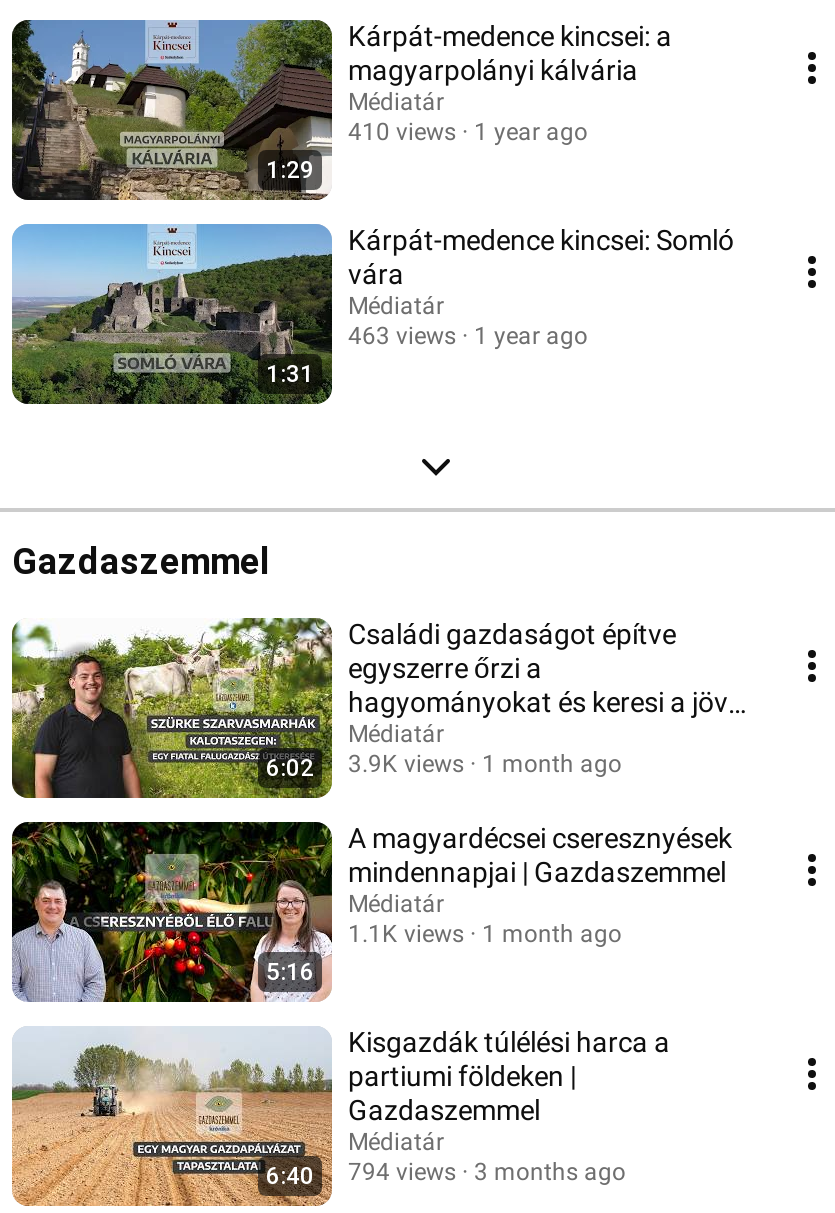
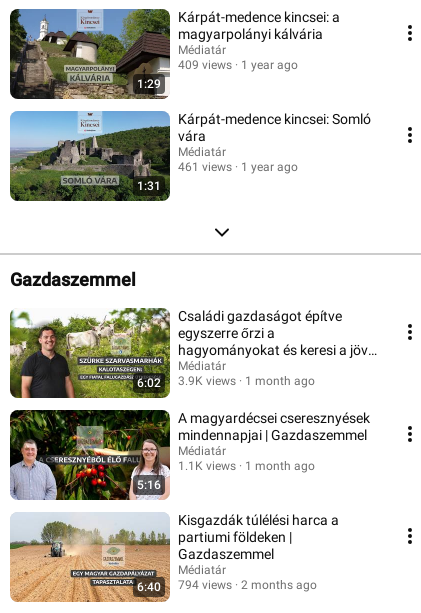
- 410 views 1 year ago
+ 409 views 1 year ago

- 463 views 1 year ago
+ 461 views 1 year ago

- 6:40 794 views 3 months ago
+ 6:40 794 views 2 months ago
